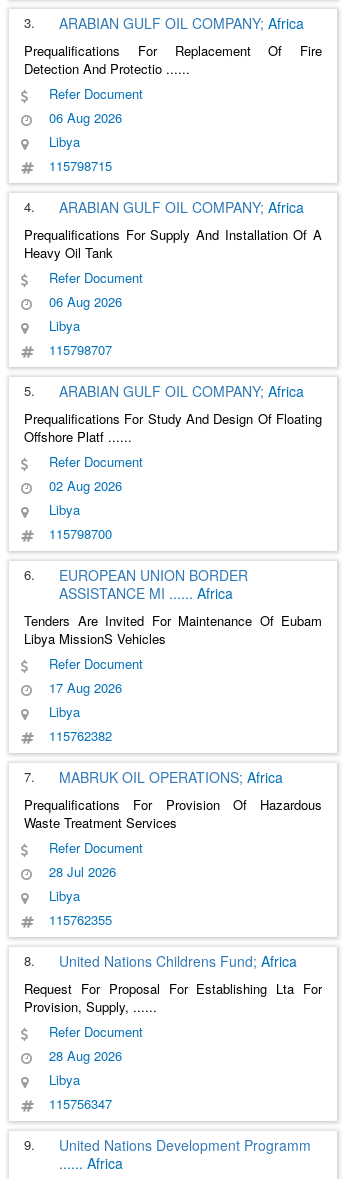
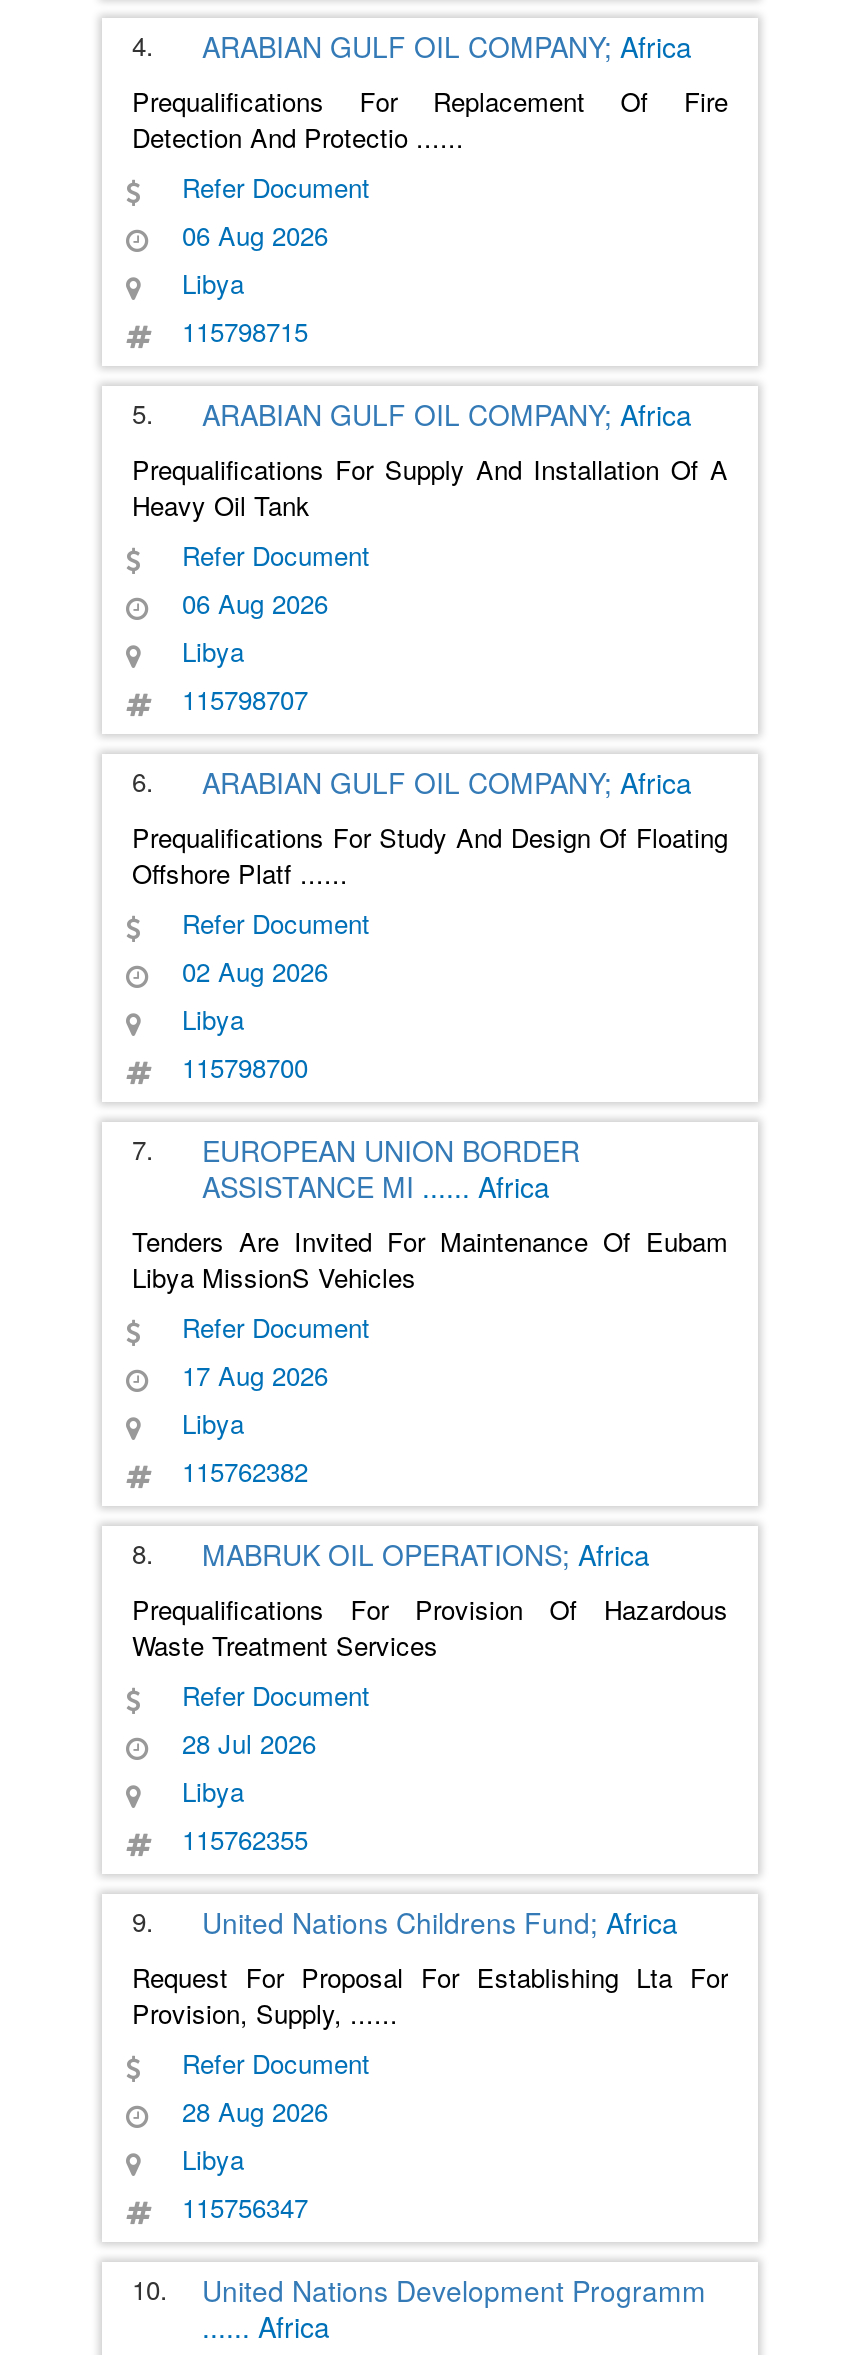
- 3. ARABIAN GULF OIL COMPANY; Africa
+ 4. ARABIAN GULF OIL COMPANY; Africa

- 4. ARABIAN GULF OIL COMPANY; Africa
+ 5. ARABIAN GULF OIL COMPANY; Africa

- 5. ARABIAN GULF OIL COMPANY; Africa
+ 6. ARABIAN GULF OIL COMPANY; Africa

- 6. EUROPEAN UNION BORDER
+ 7. EUROPEAN UNION BORDER

- 7. MABRUK OIL OPERATIONS; Africa
+ 8. MABRUK OIL OPERATIONS; Africa

- 8. United Nations Childrens Fund; Africa
+ 9. United Nations Childrens Fund; Africa

- 9. United Nations Development Programm
+ 10. United Nations Development Programm
